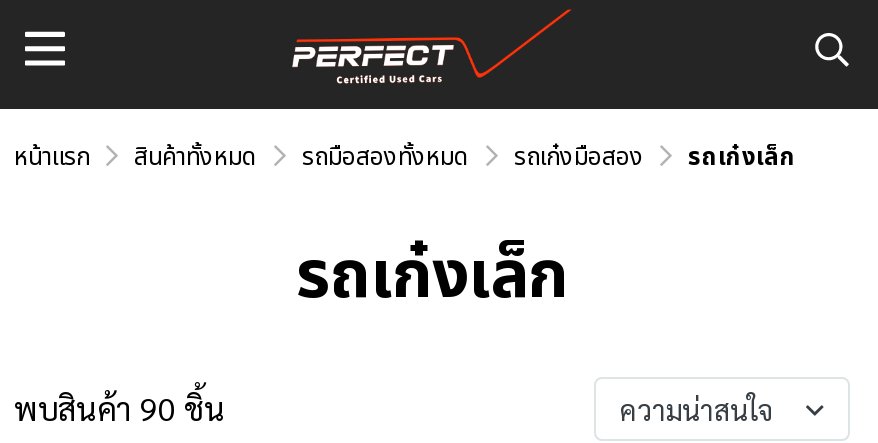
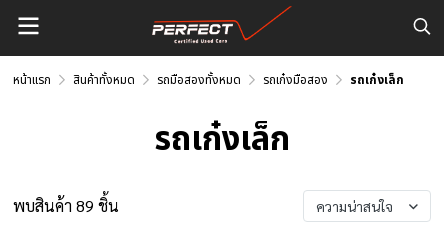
- พบสินค้า 90 ชิ้น
+ พบสินค้า 89 ชิ้น
